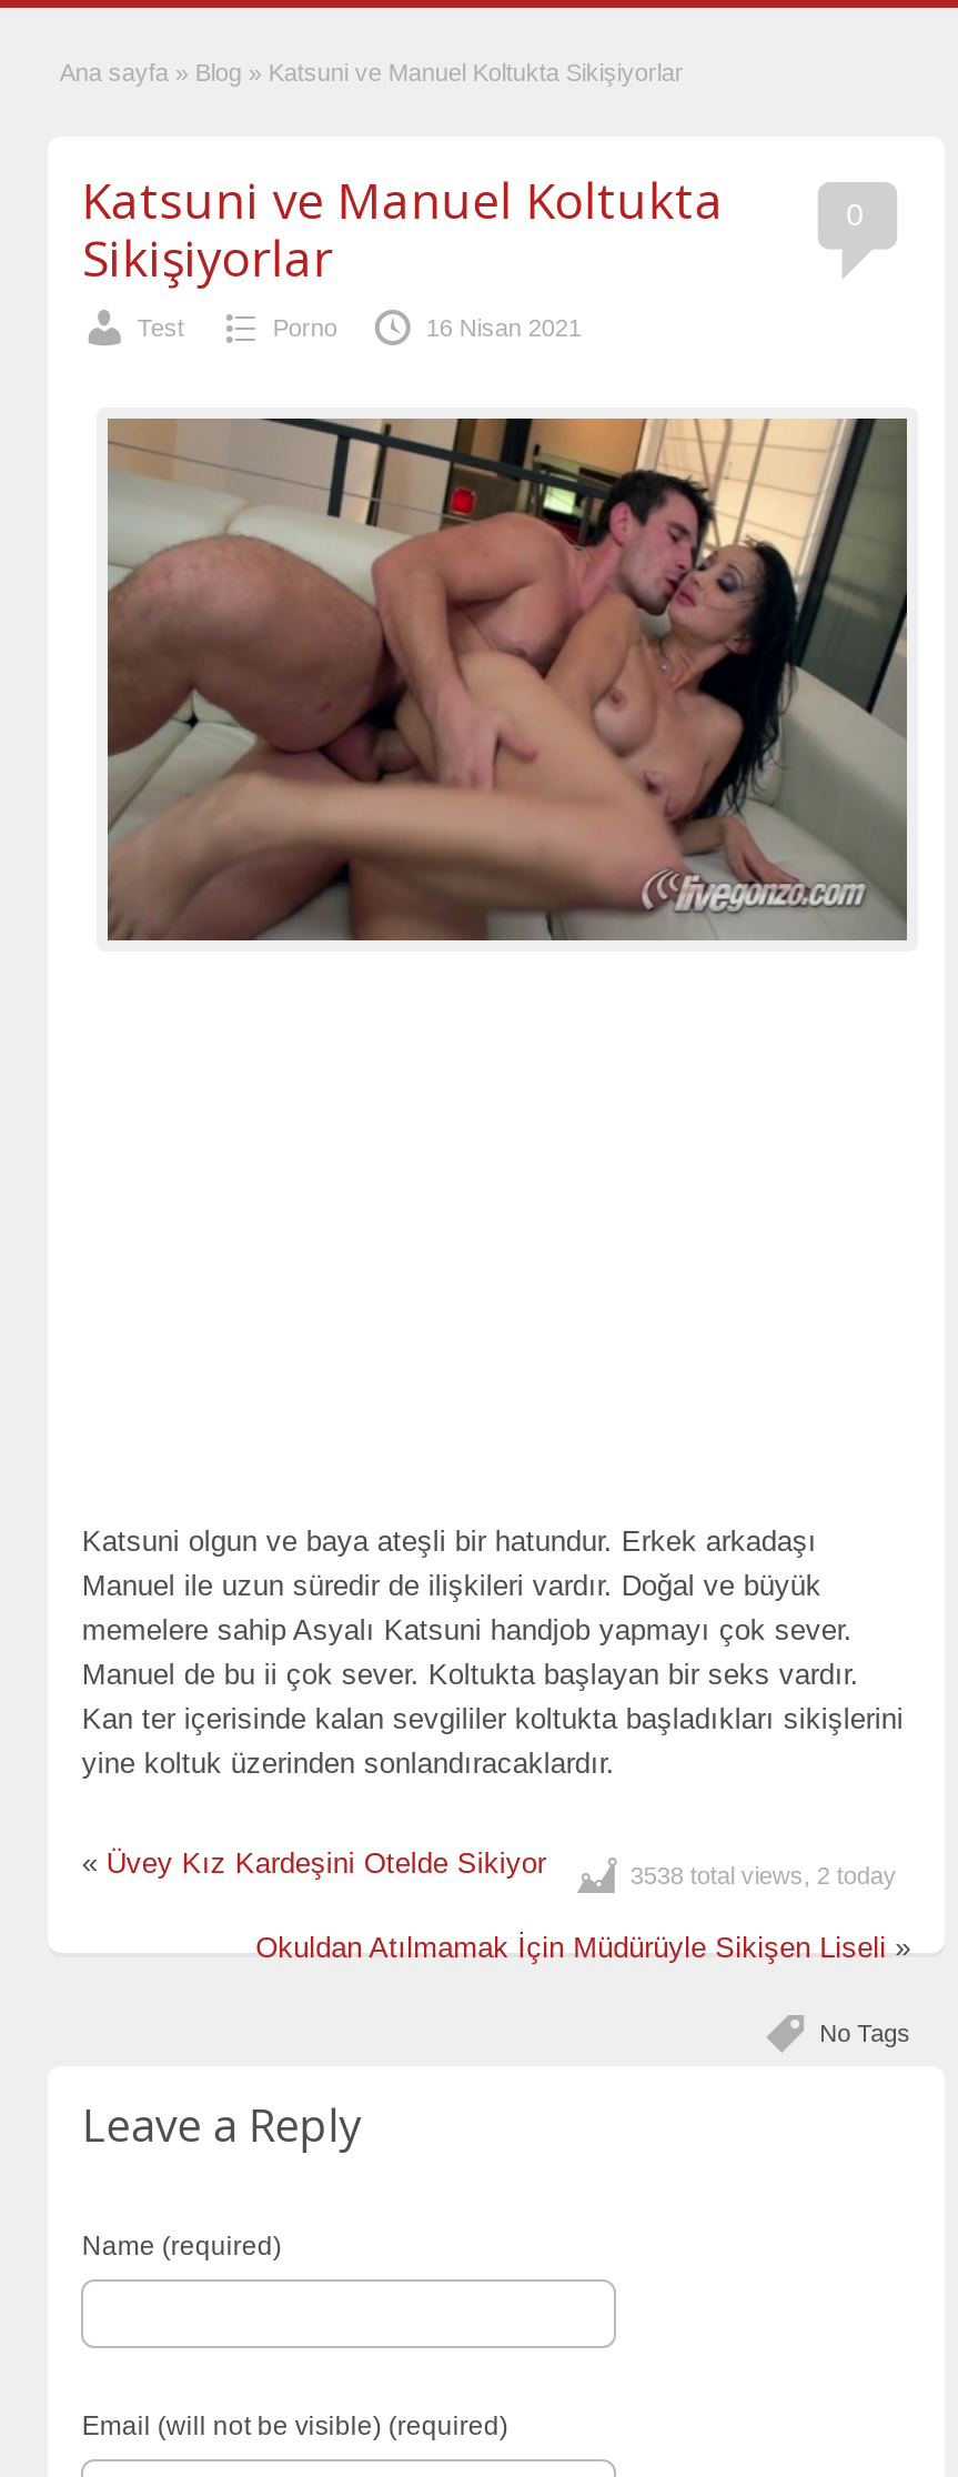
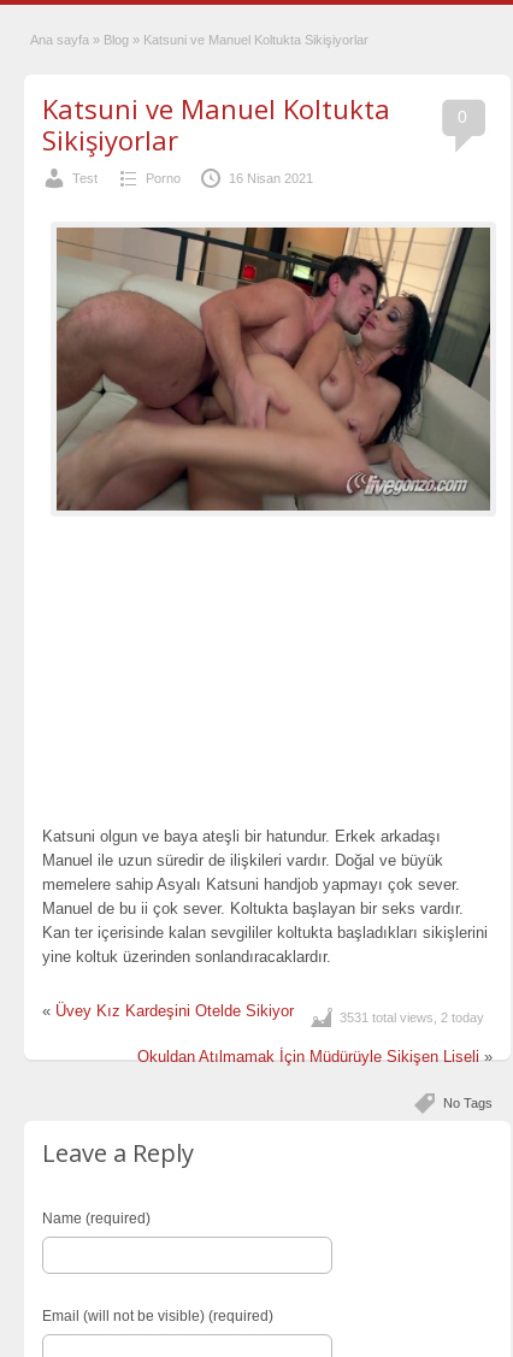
- 3538 total views, 2 today
+ 3531 total views, 2 today
